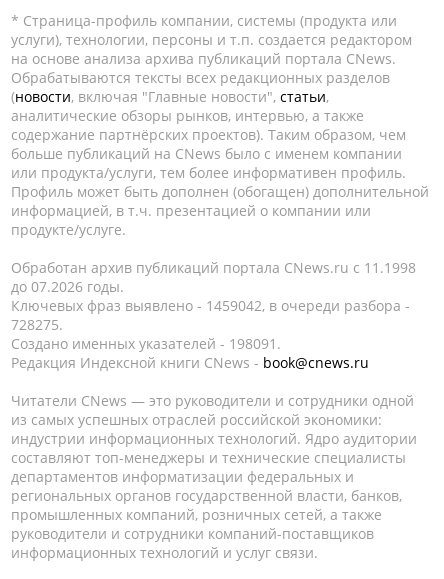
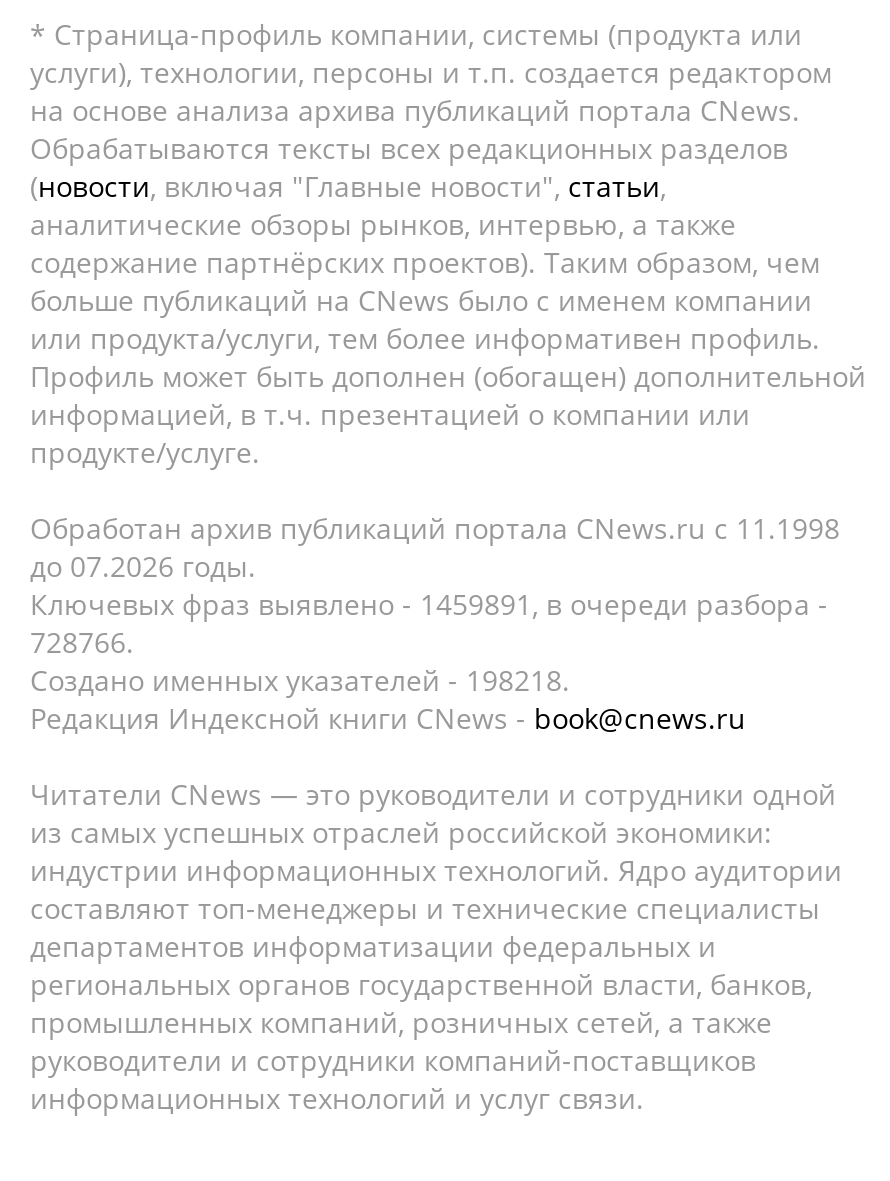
- Ключевых фраз выявлено - 1459042, в очереди разбора -
+ Ключевых фраз выявлено - 1459891, в очереди разбора -

- 728275.
+ 728766.

- Создано именных указателей - 198091.
+ Создано именных указателей - 198218.
